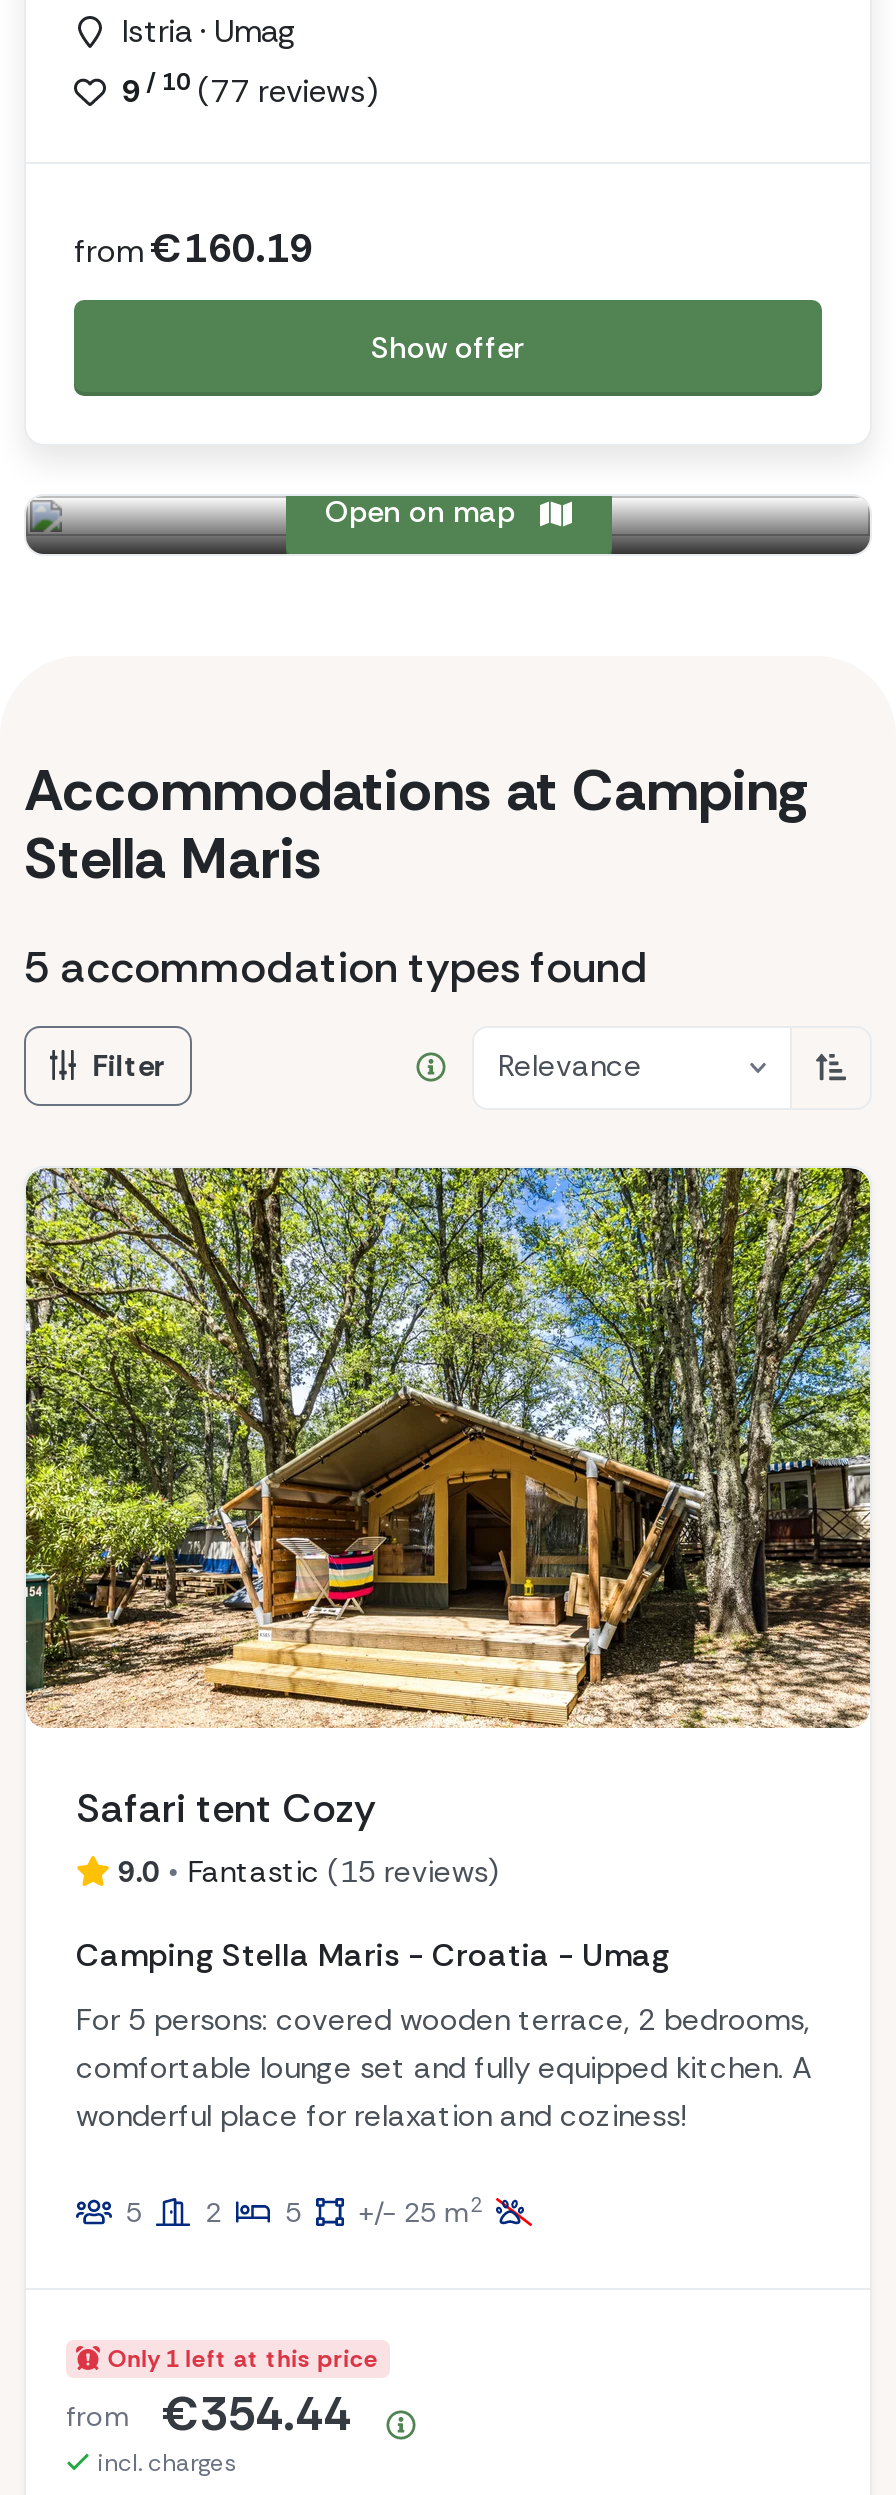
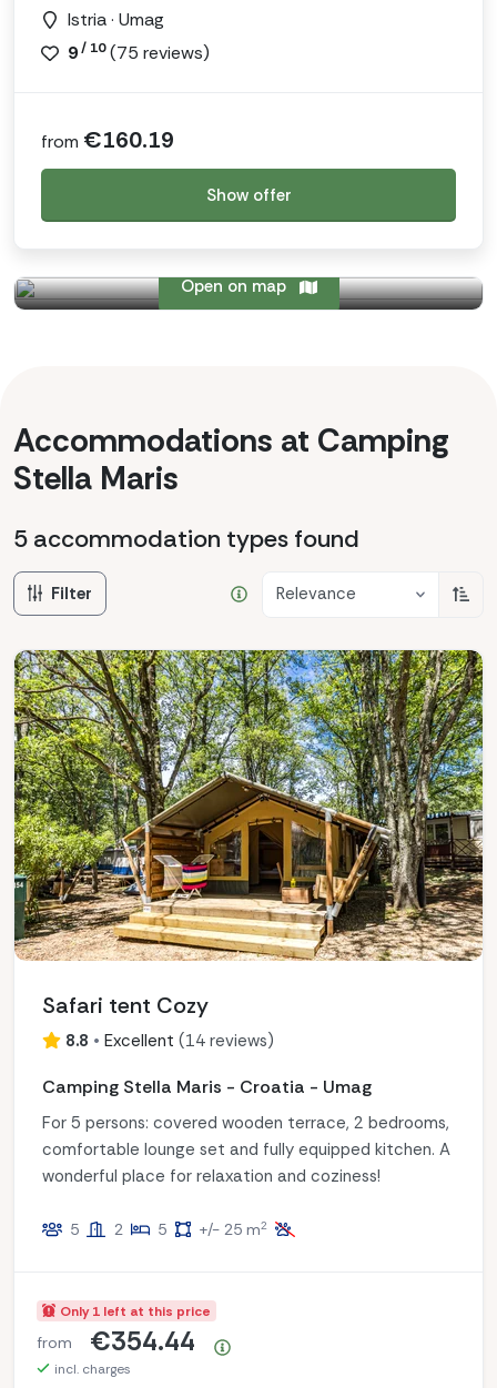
- 9 / 10 (77 reviews)
+ 9 / 10 (75 reviews)

- 9.0 • Fantastic (15 reviews)
+ 8.8 • Excellent (14 reviews)
